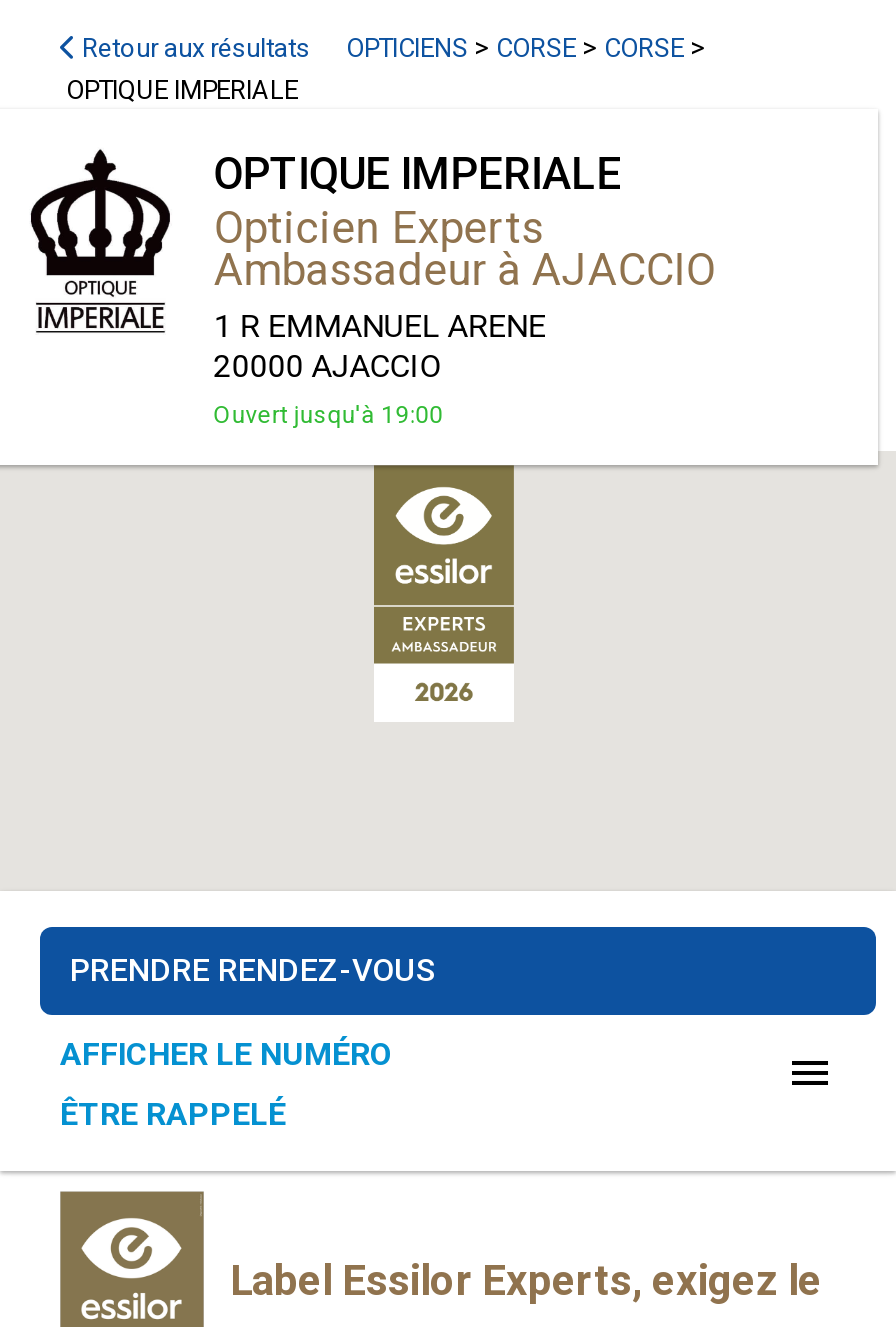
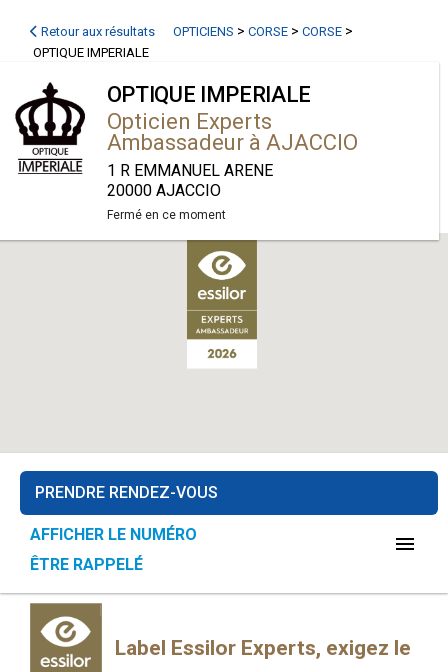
- Ouvert jusqu'à 19:00
+ Fermé en ce moment
